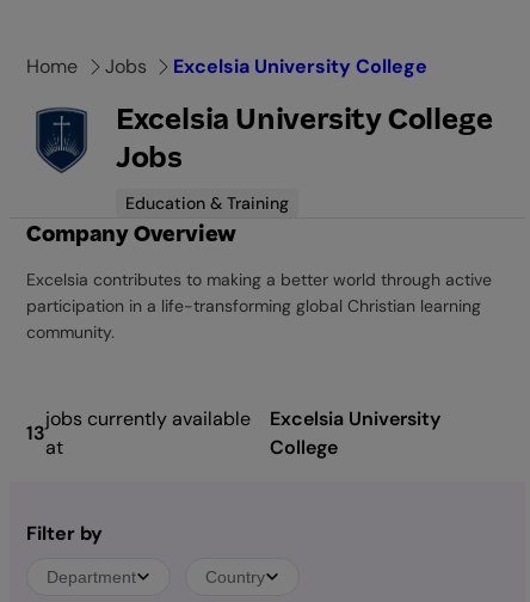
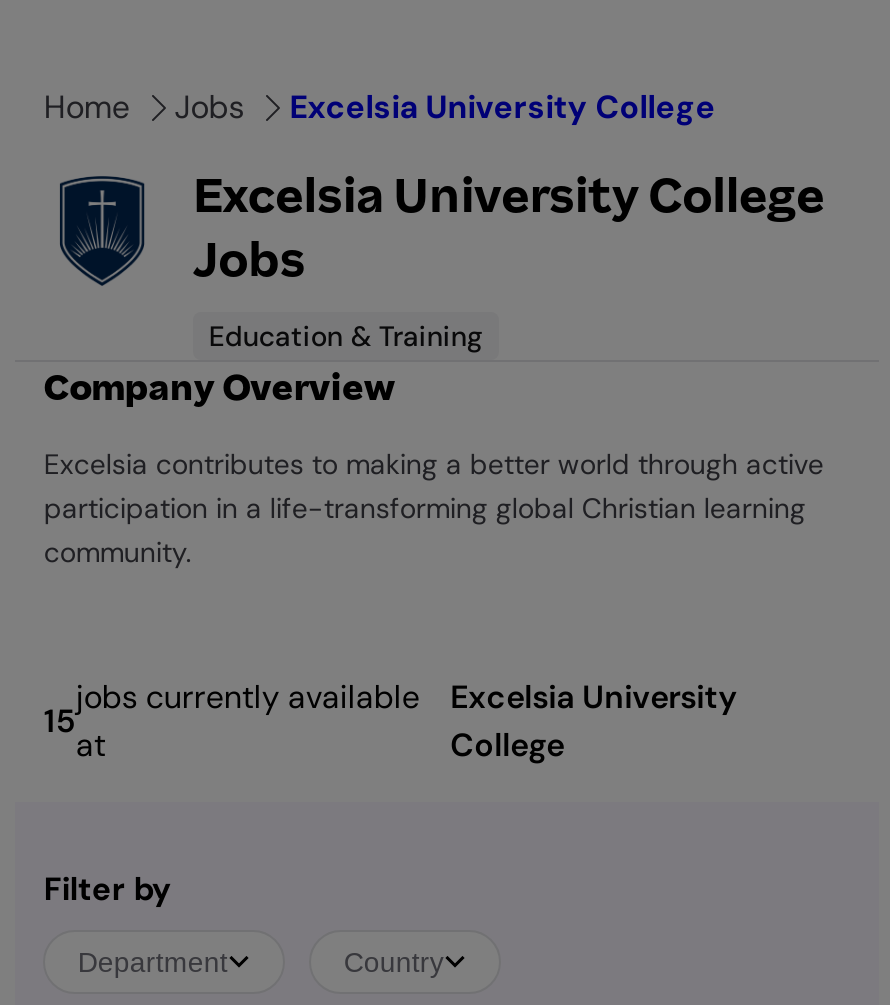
- 13
+ 15
